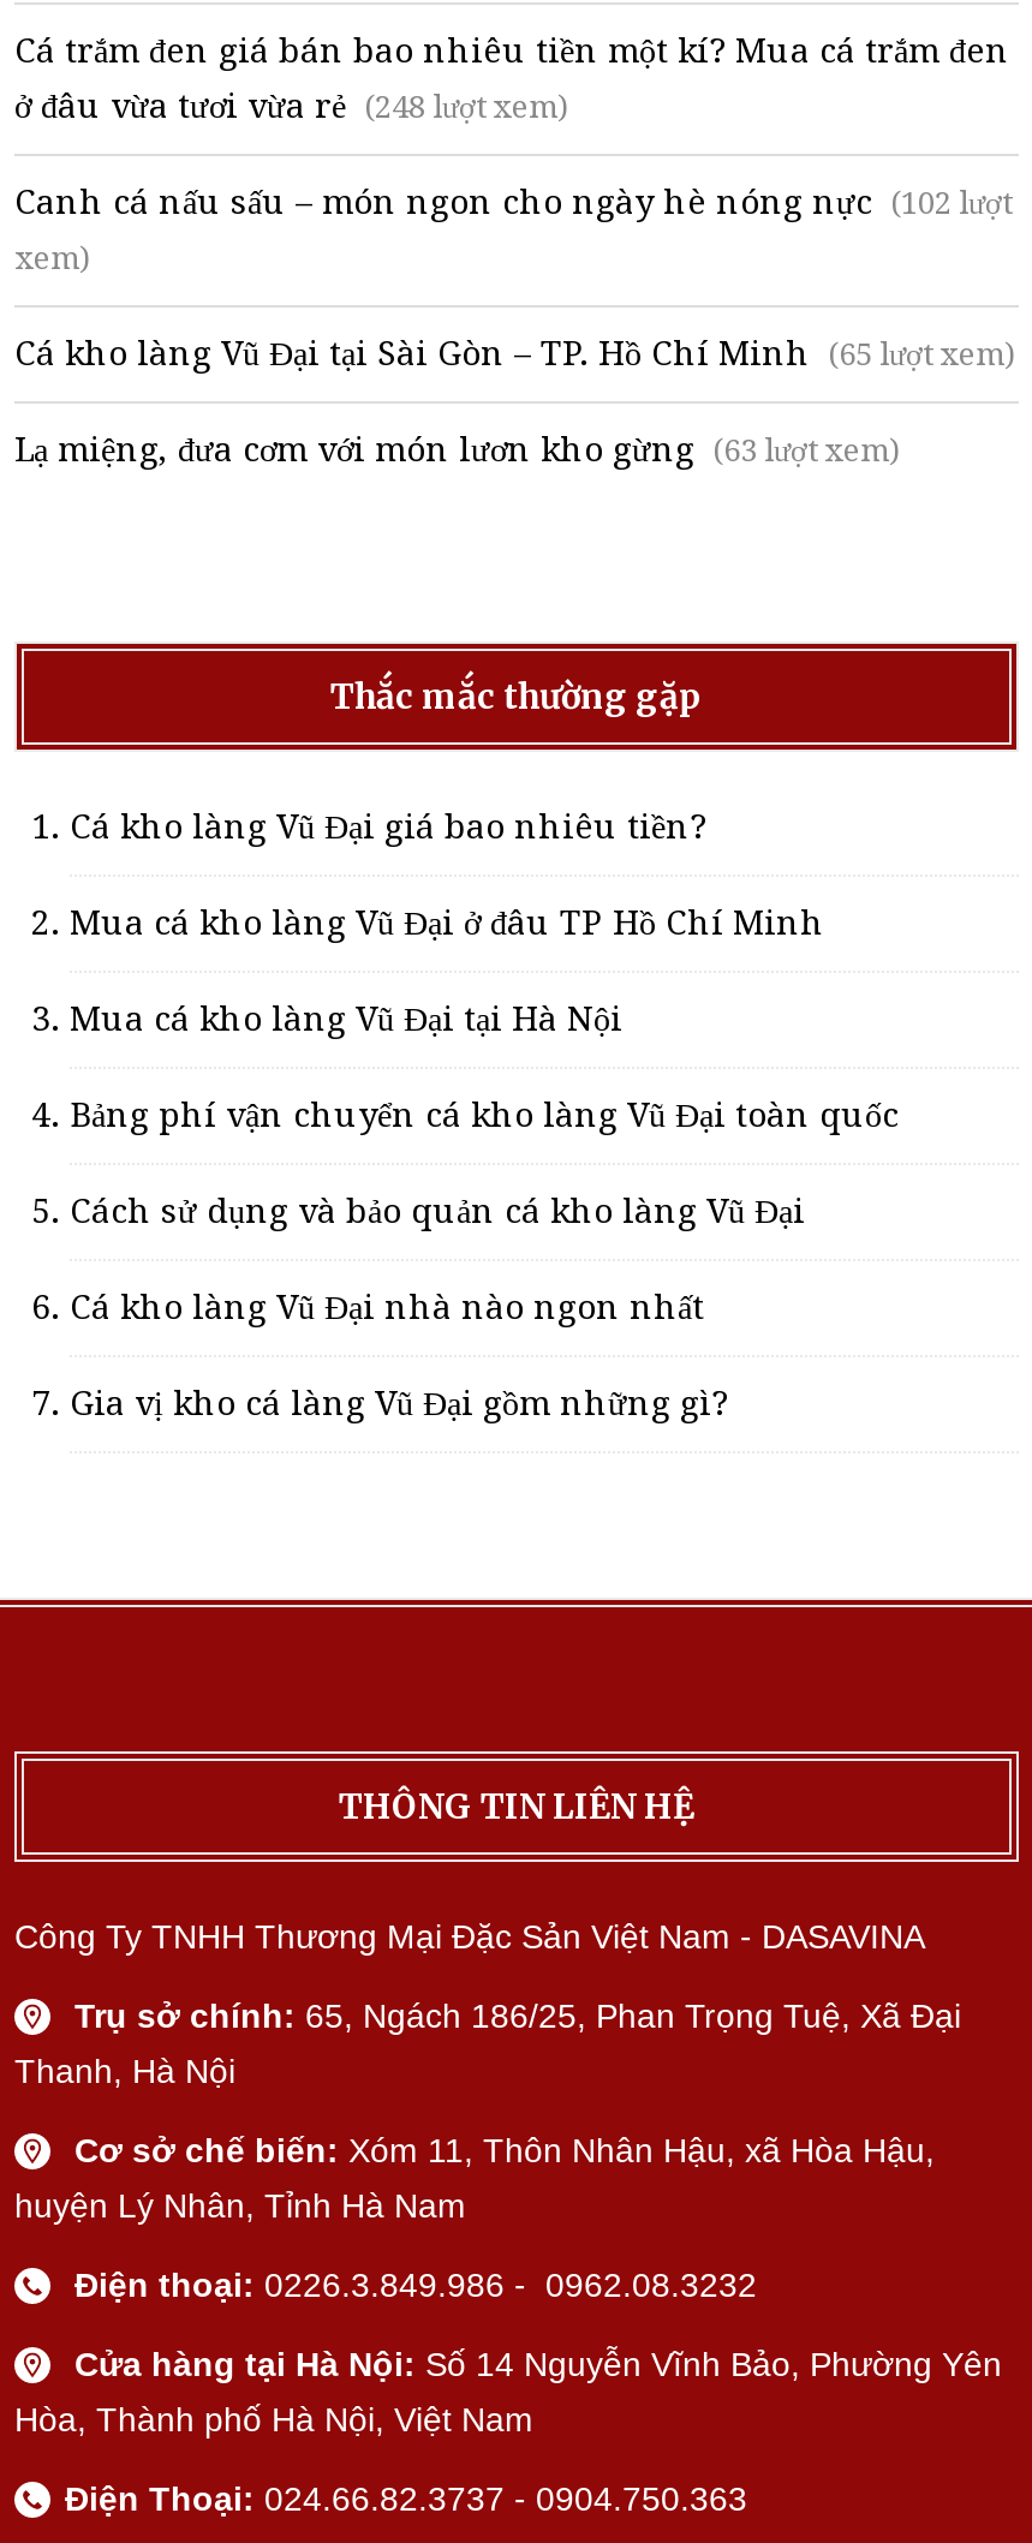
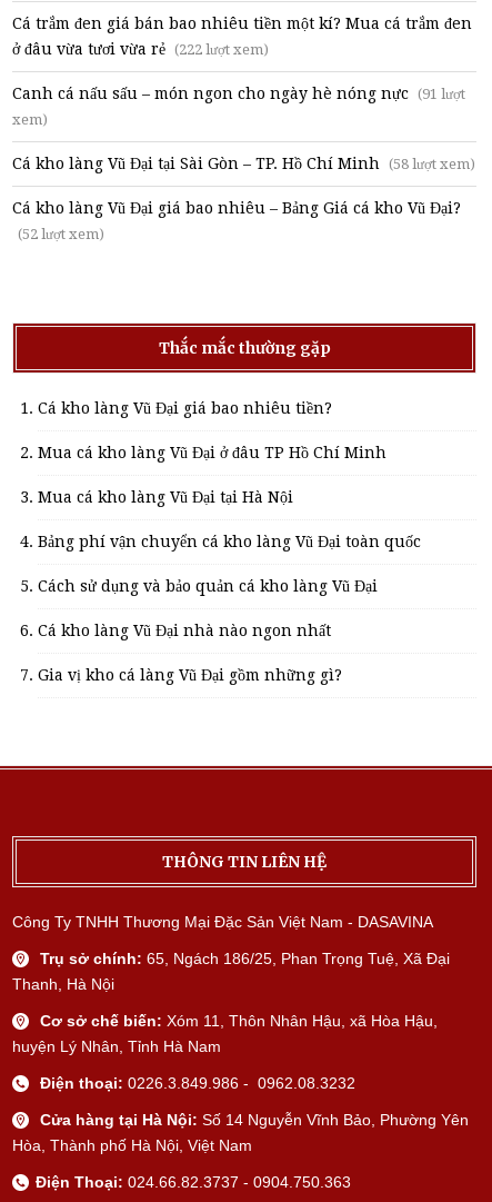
- ở đâu vừa tươi vừa rẻ (248 lượt xem)
+ ở đâu vừa tươi vừa rẻ (222 lượt xem)

- Canh cá nấu sấu – món ngon cho ngày hè nóng nực (102 lượt
+ Canh cá nấu sấu – món ngon cho ngày hè nóng nực (91 lượt

- Cá kho làng Vũ Đại tại Sài Gòn – TP. Hồ Chí Minh (65 lượt xem)
- Lạ miệng, đưa cơm với món lươn kho gừng (63 lượt xem)
+ Cá kho làng Vũ Đại tại Sài Gòn – TP. Hồ Chí Minh (58 lượt xem)
+ Cá kho làng Vũ Đại giá bao nhiêu – Bảng Giá cá kho Vũ Đại?
+ (52 lượt xem)
